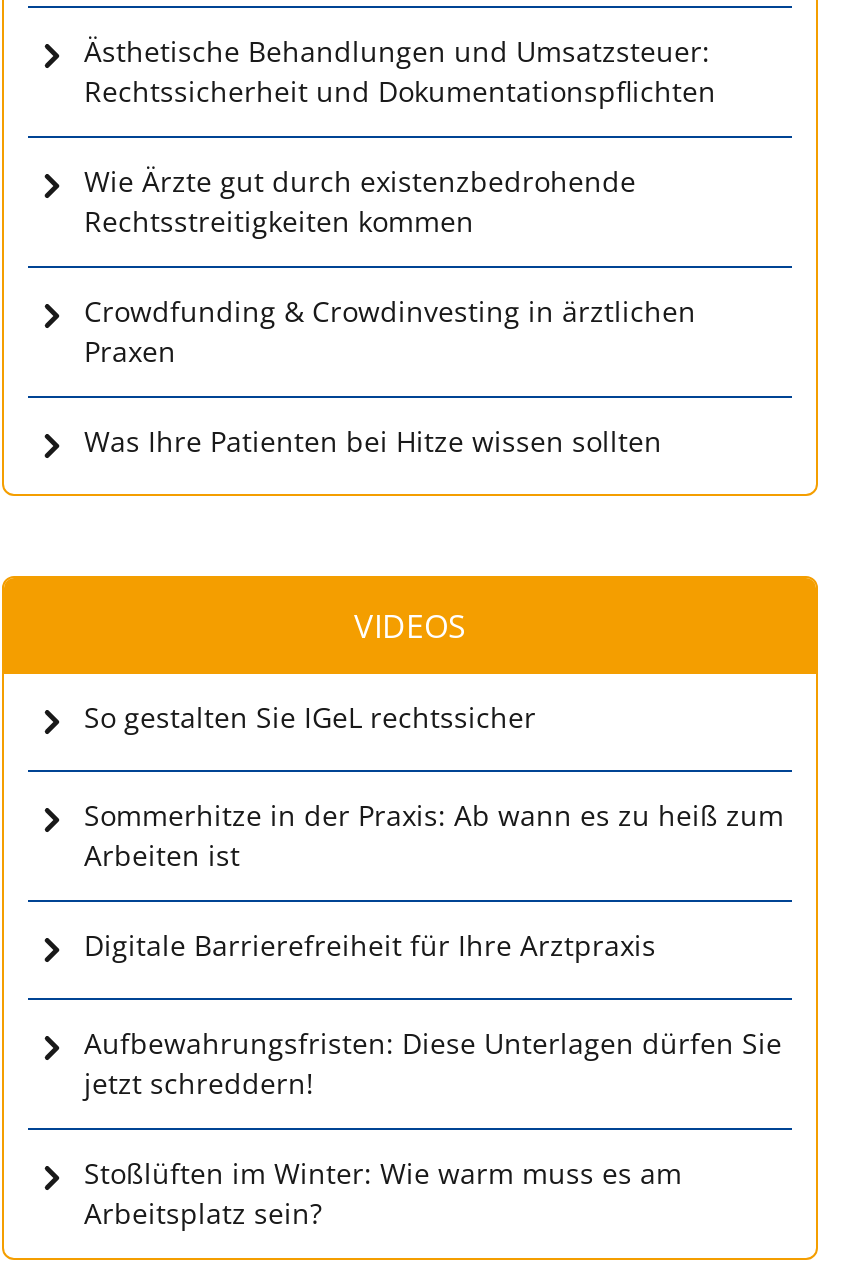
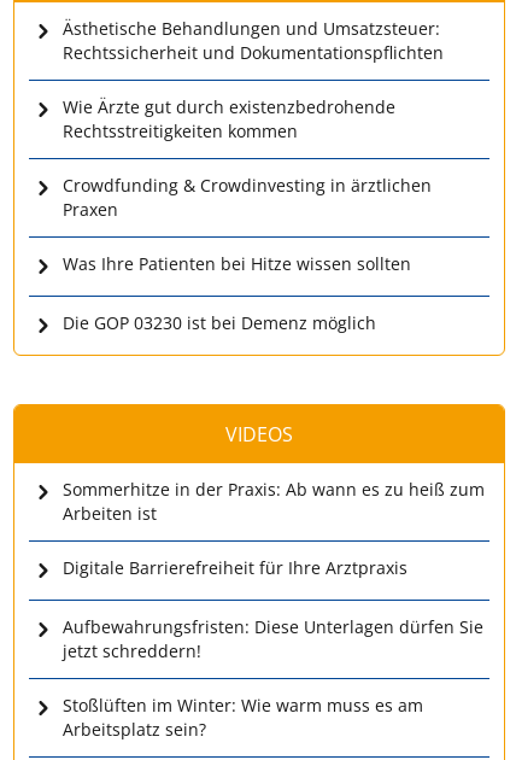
+ Die GOP 03230 ist bei Demenz möglich

moved down: VIDEOS

- So gestalten Sie IGeL rechtssicher
